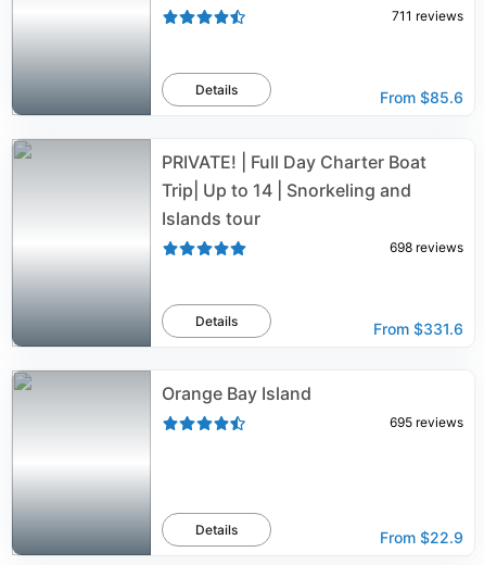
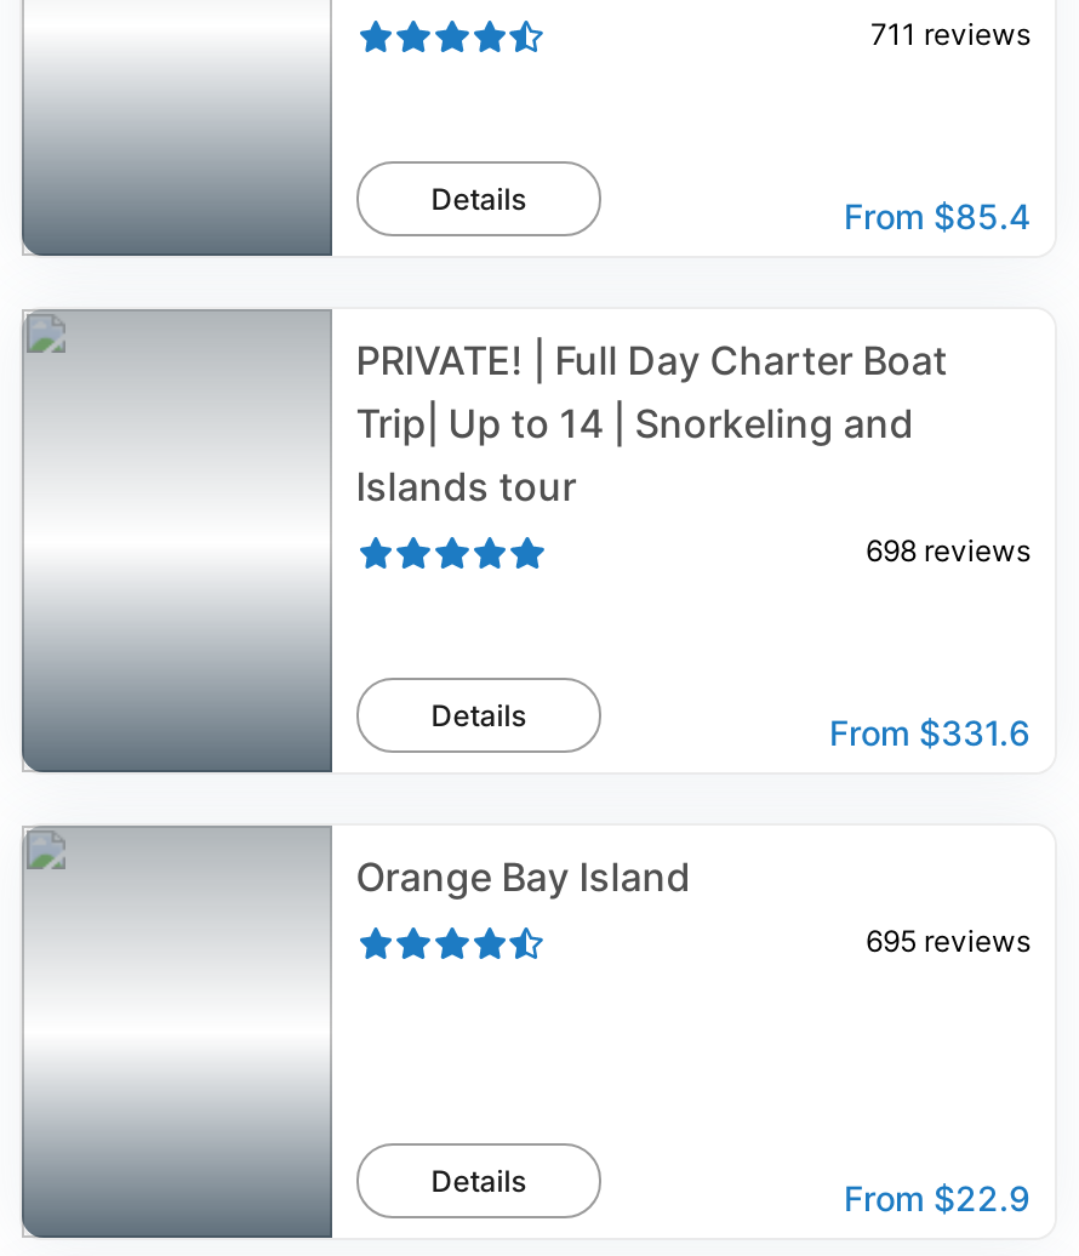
- From $85.6
+ From $85.4
